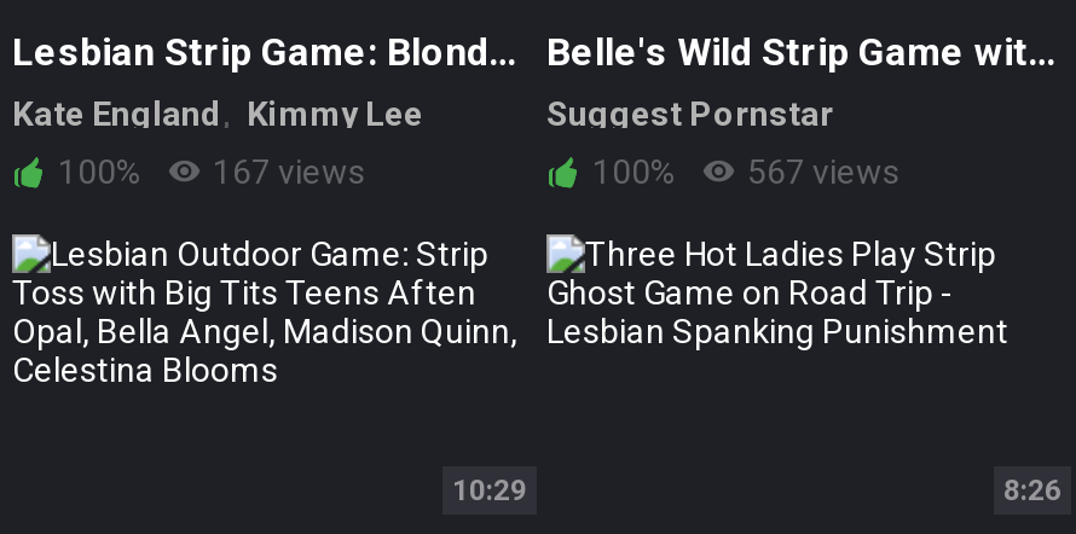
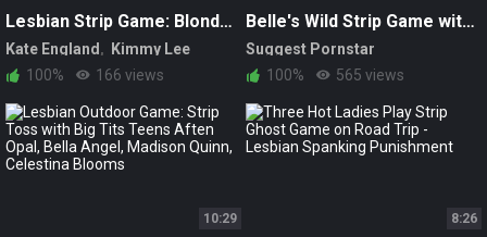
- 100% 167 views
+ 100% 166 views

- 100% 567 views
+ 100% 565 views
